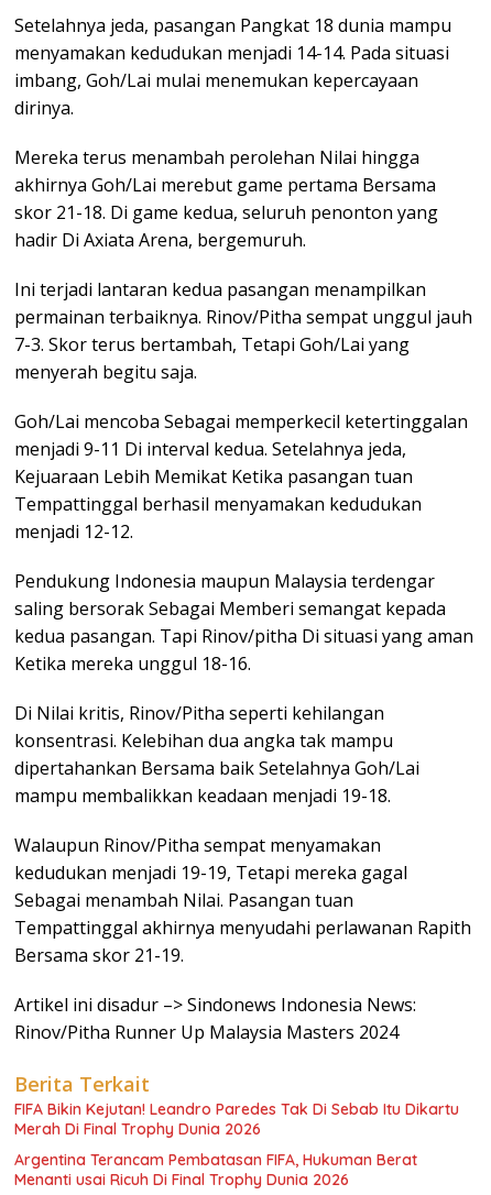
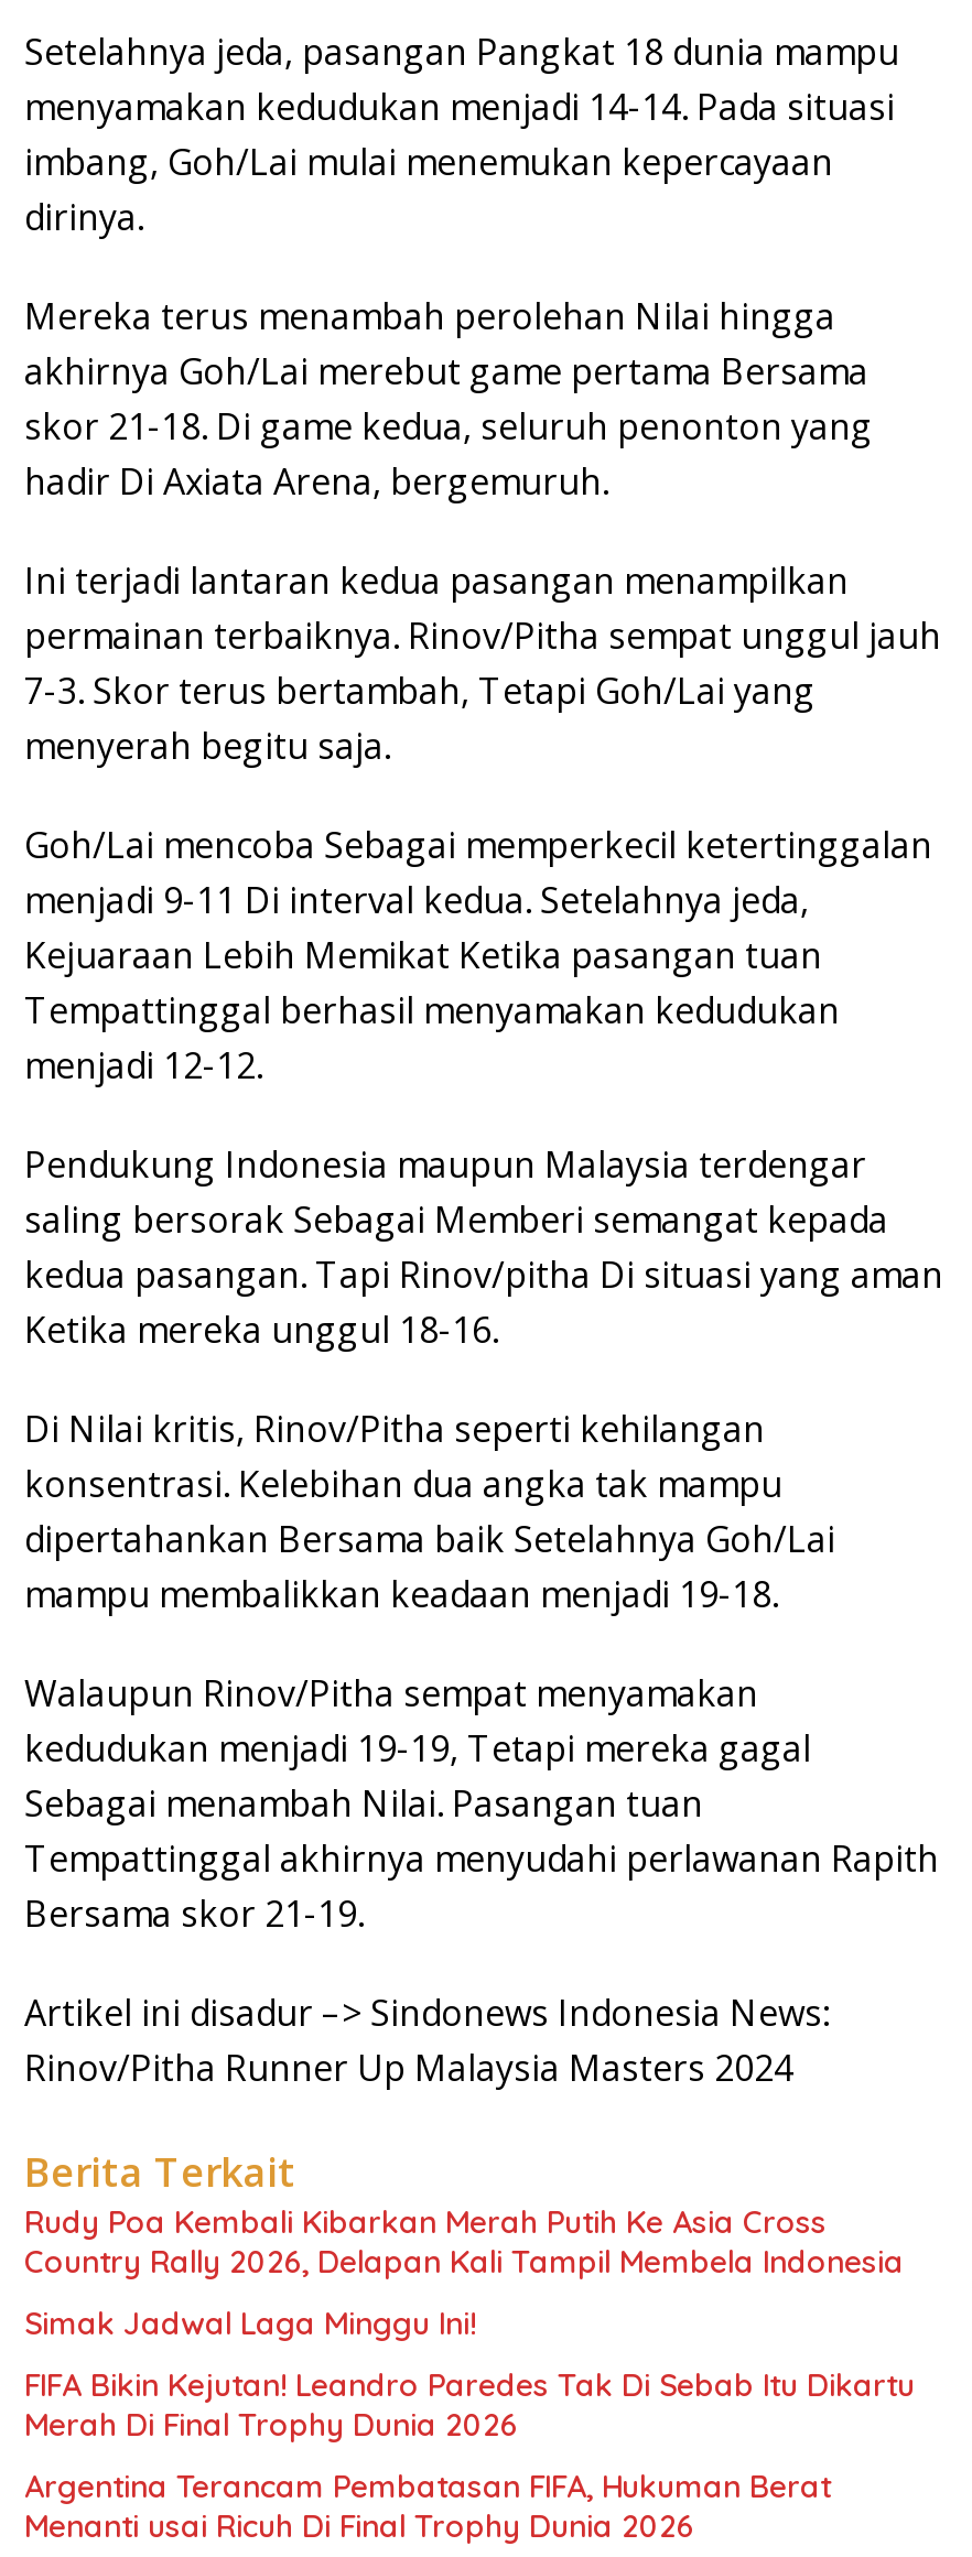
+ Rudy Poa Kembali Kibarkan Merah Putih Ke Asia Cross
+ Country Rally 2026, Delapan Kali Tampil Membela Indonesia
+ Simak Jadwal Laga Minggu Ini!
